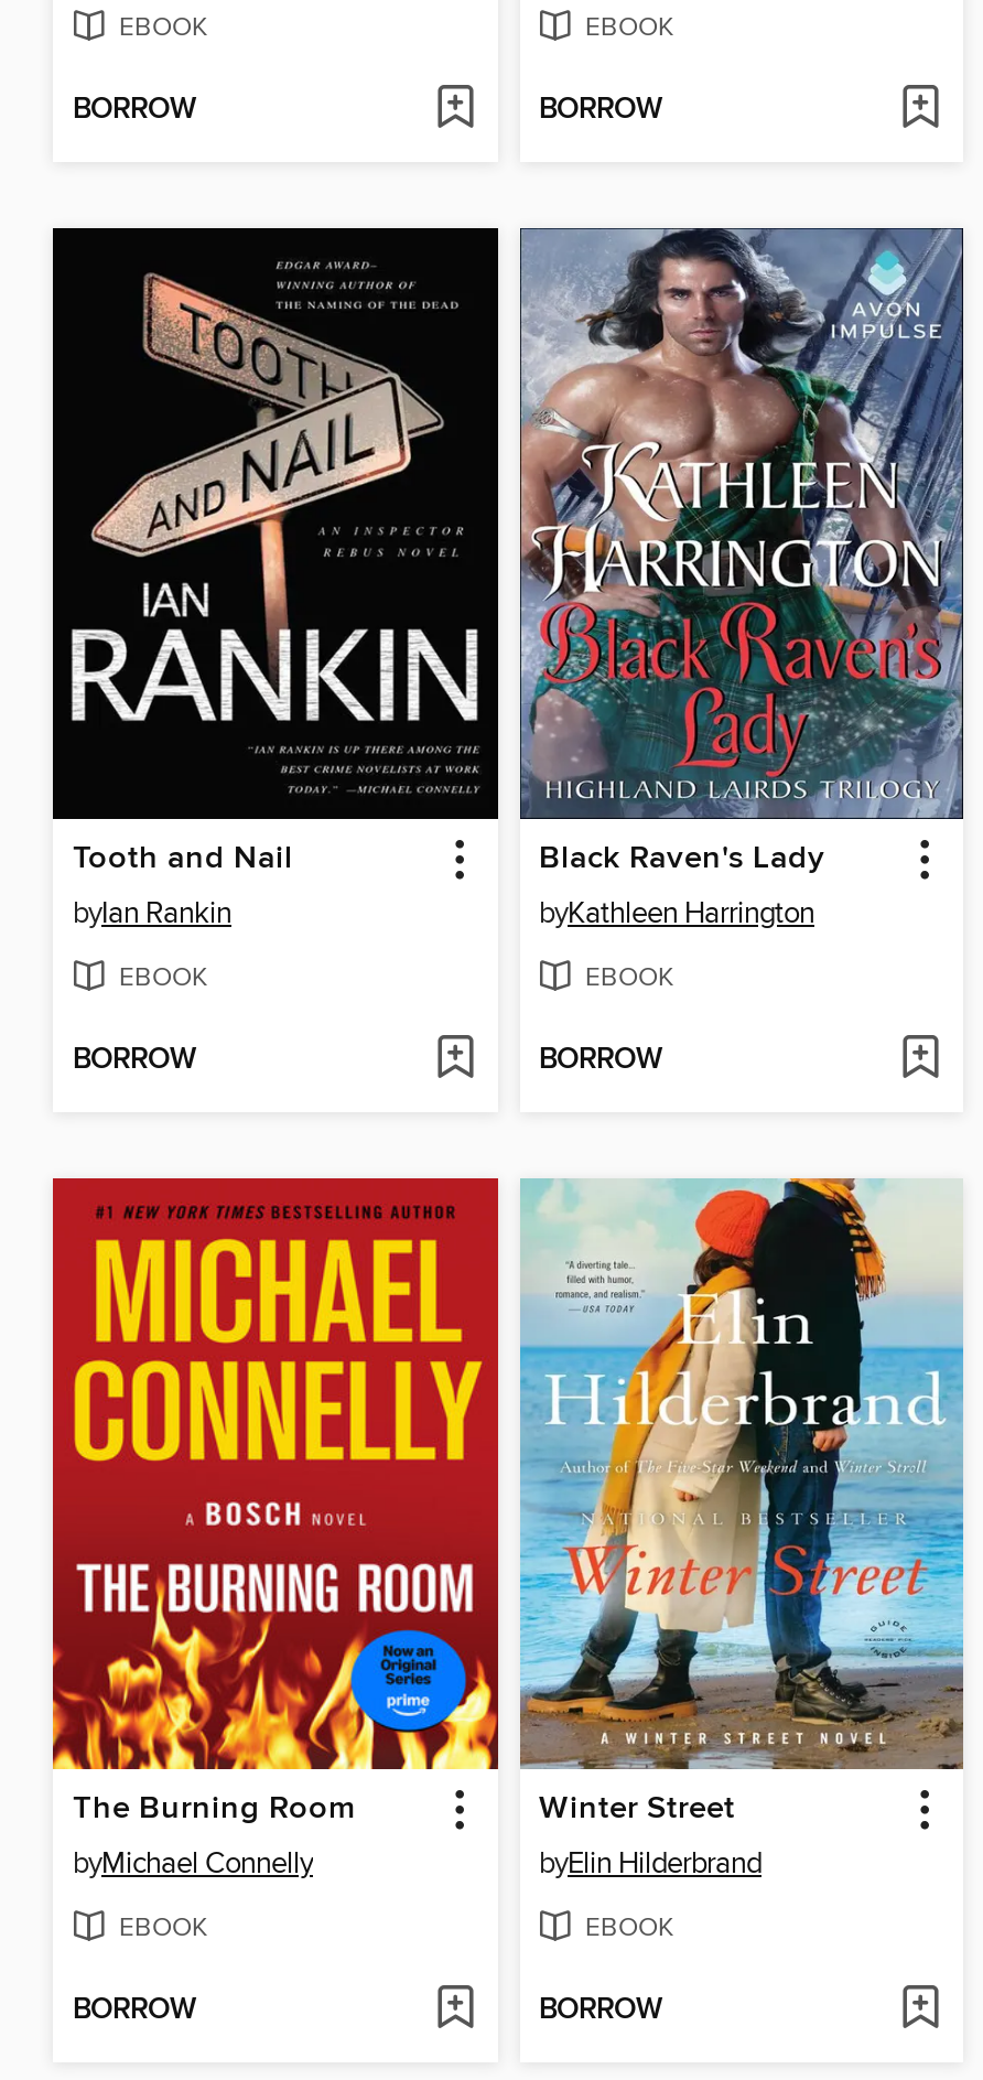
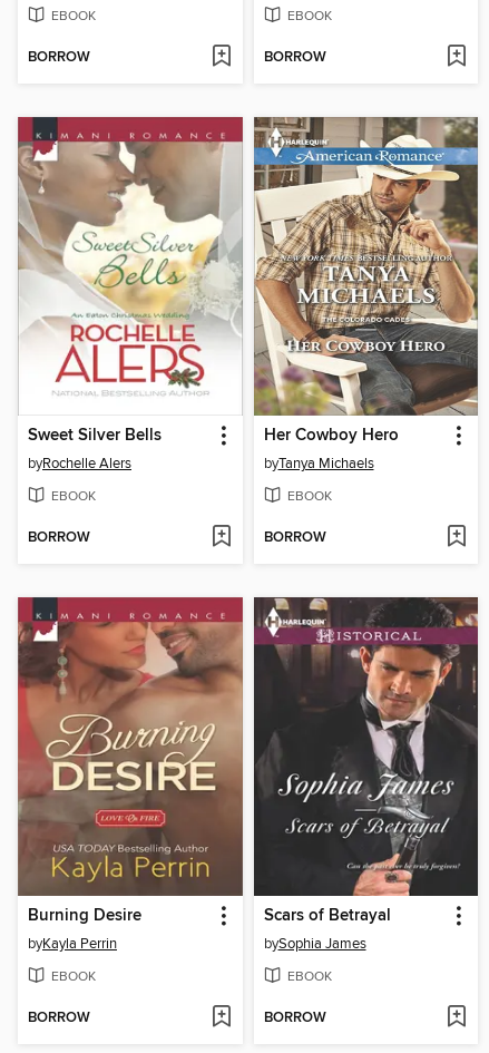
- [image]
- Tooth and Nail
- byIan Rankin
+ [image]
+ Sweet Silver Bells
+ byRochelle Alers

- [image]
- Black Raven's Lady
- byKathleen Harrington
+ [image]
+ Her Cowboy Hero
+ byTanya Michaels

- [image]
- The Burning Room
- byMichael Connelly
+ [image]
+ Burning Desire
+ byKayla Perrin

- [image]
- Winter Street
- byElin Hilderbrand
+ [image]
+ Scars of Betrayal
+ bySophia James
